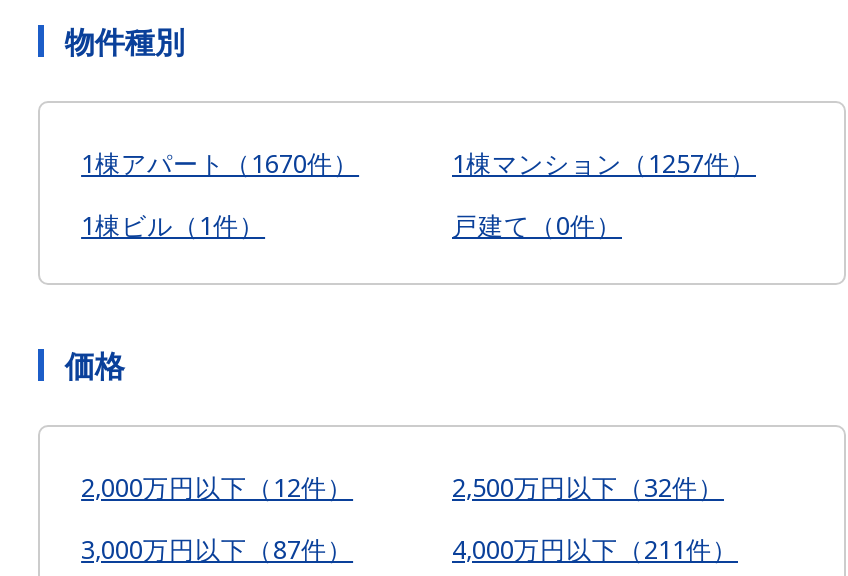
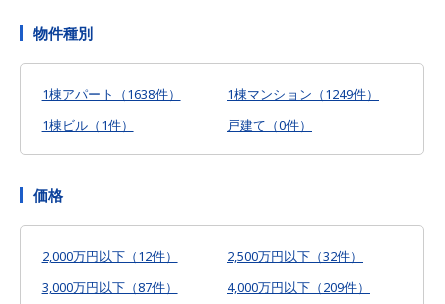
- 1棟アパート（1670件）
+ 1棟アパート（1638件）

- 1棟マンション（1257件）
+ 1棟マンション（1249件）

- 4,000万円以下（211件）
+ 4,000万円以下（209件）
